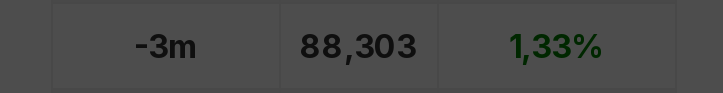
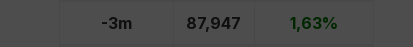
- 88,303
+ 87,947

- 1,33%
+ 1,63%
